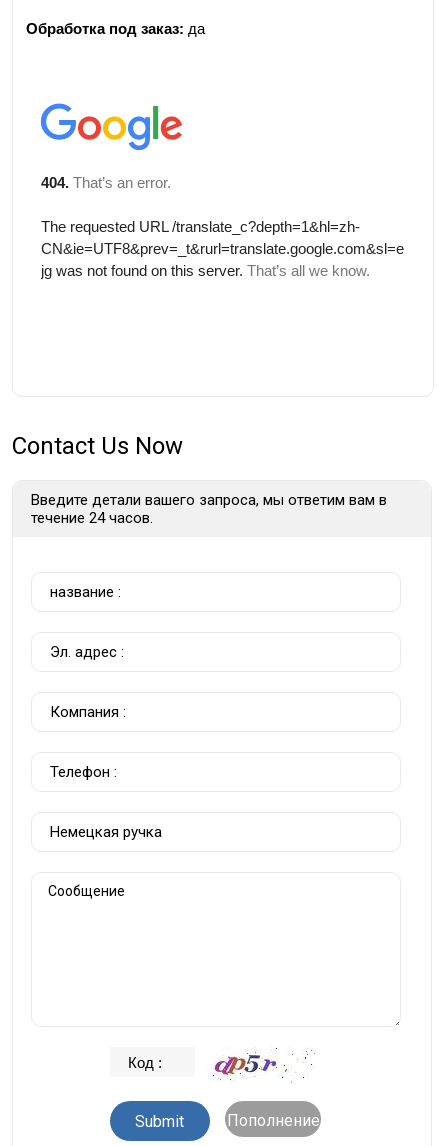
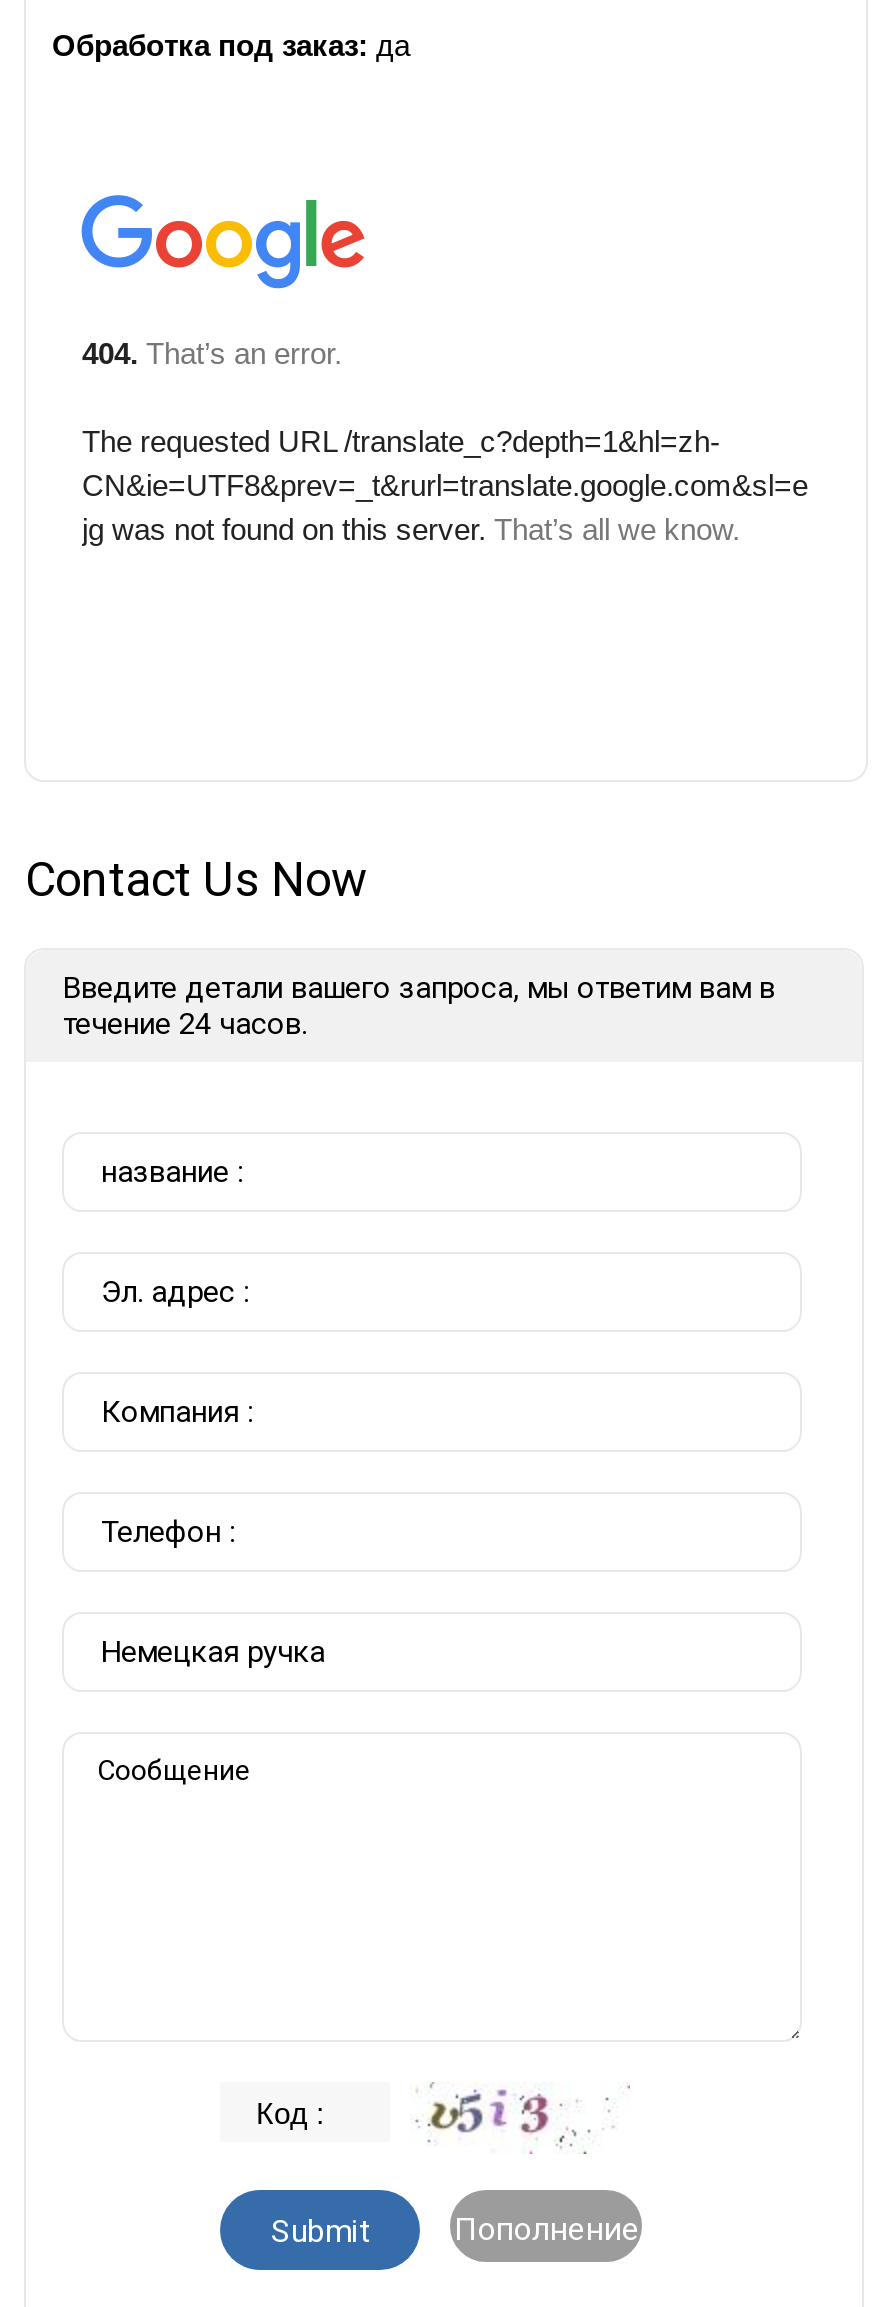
- [image]
+ [image]
